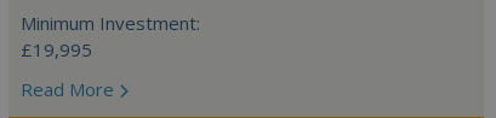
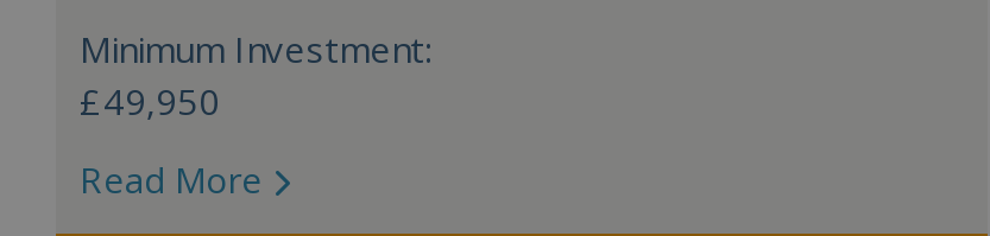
- £19,995
+ £49,950
